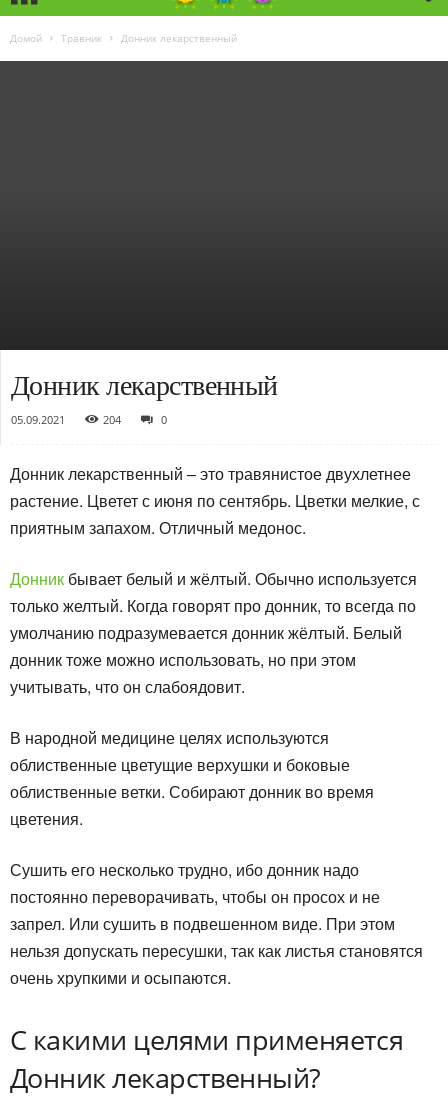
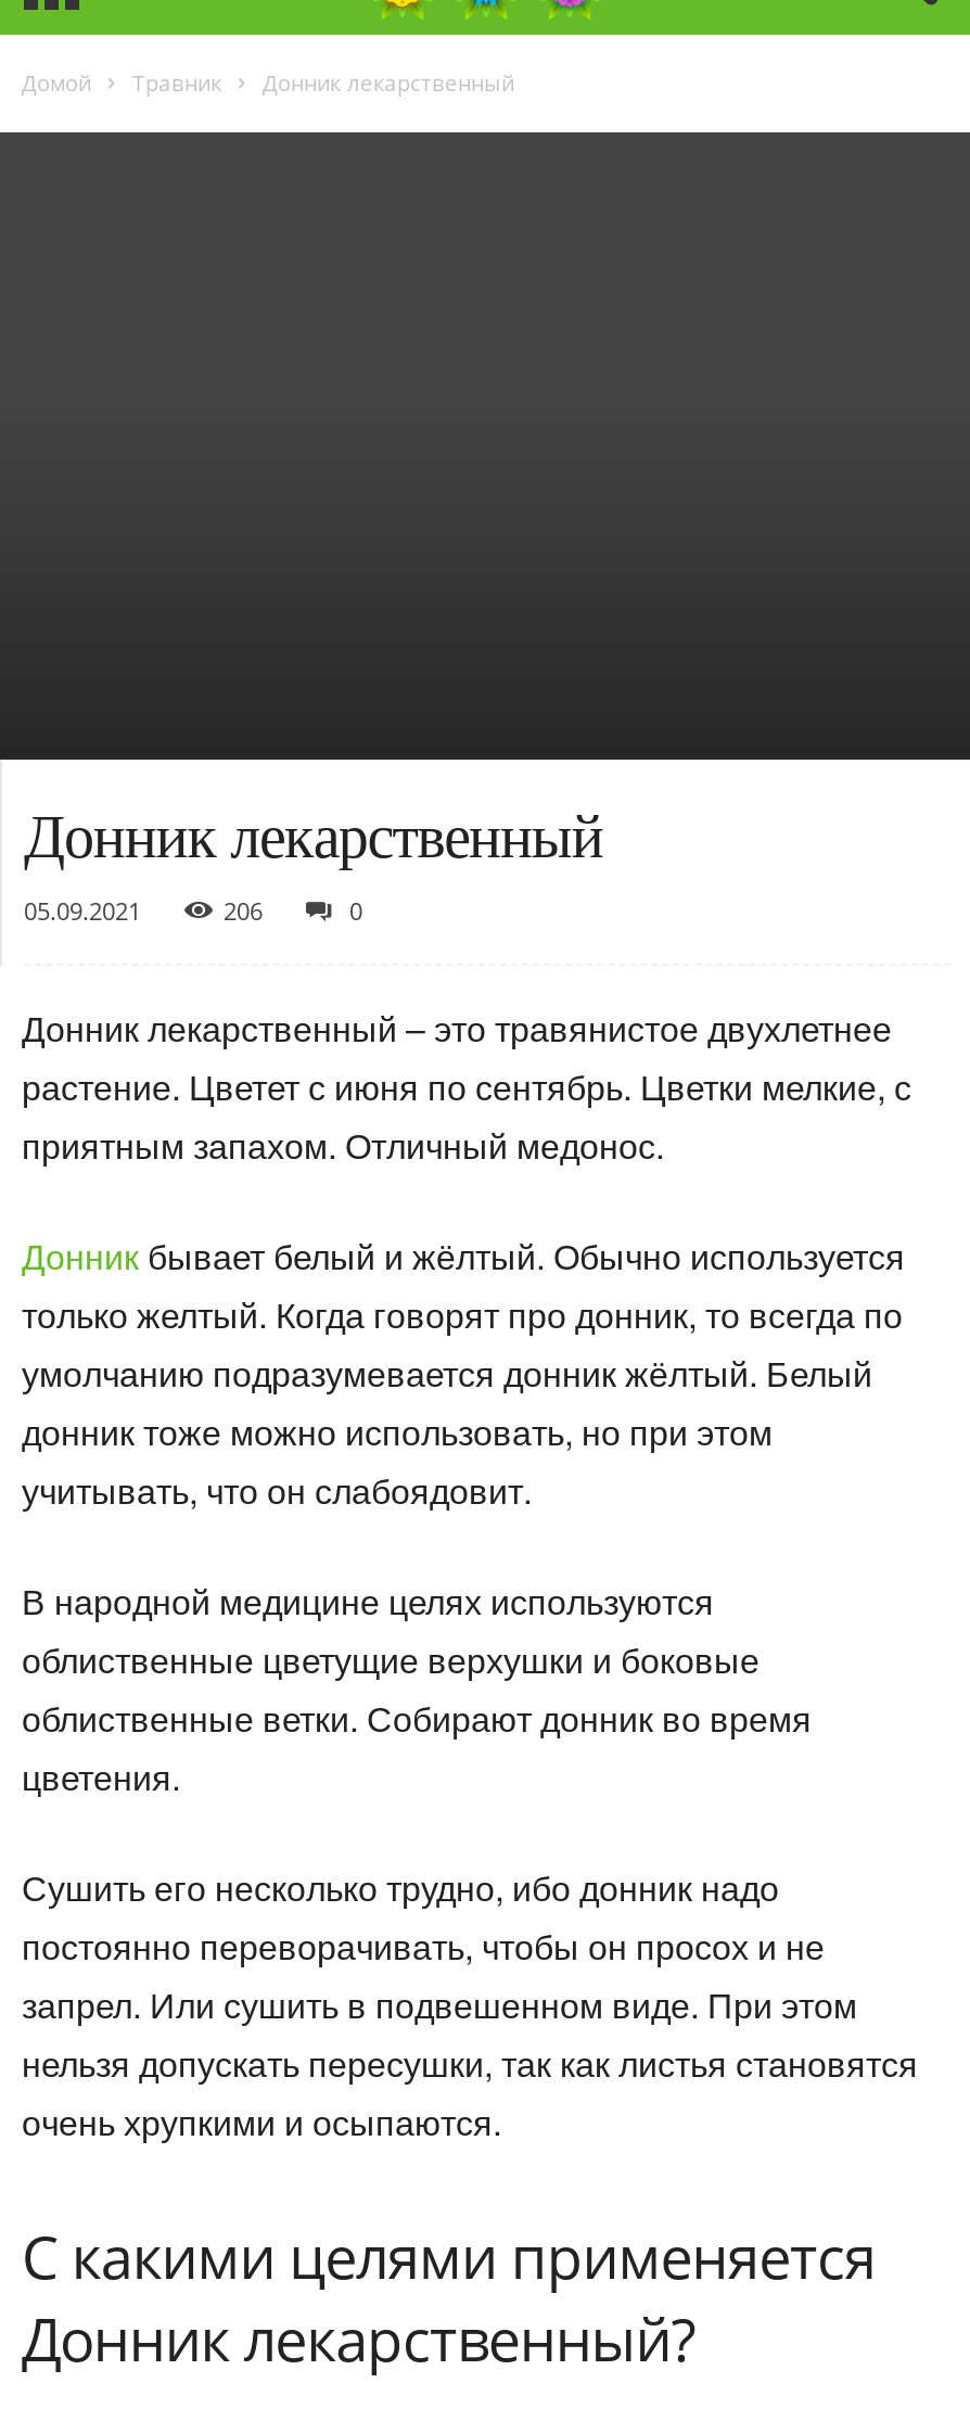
- 204
+ 206
